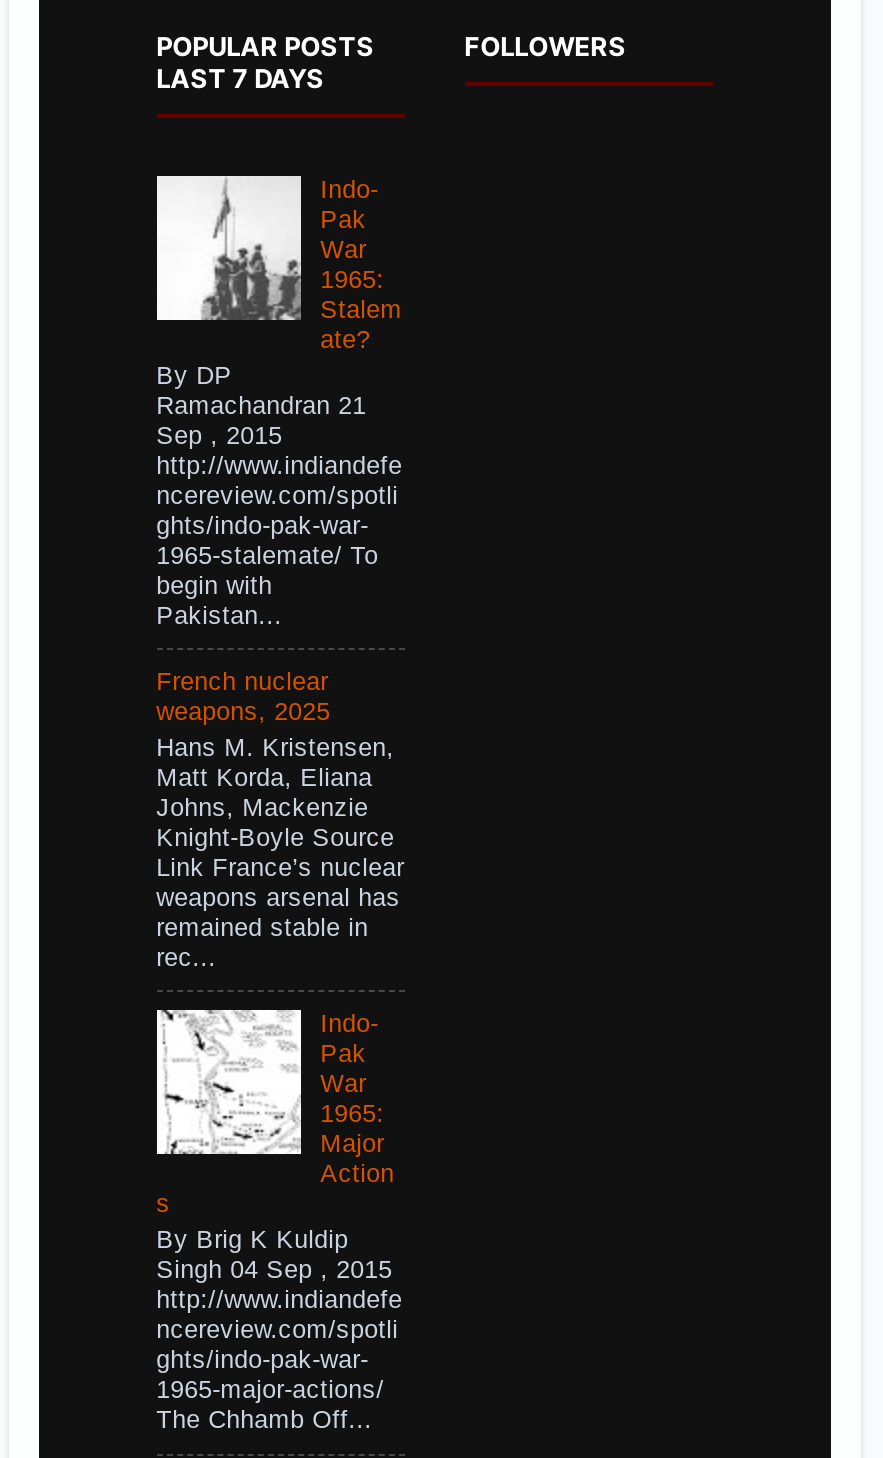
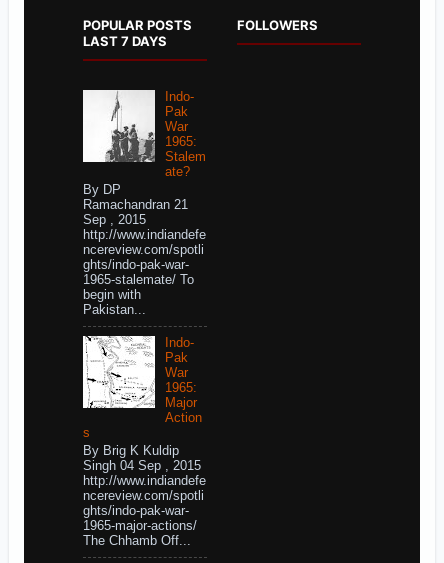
- French nuclear
- weapons, 2025
- Hans M. Kristensen,
- Matt Korda, Eliana
- Johns, Mackenzie
- Knight-Boyle Source
- Link France’s nuclear
- weapons arsenal has
- remained stable in
- rec...
